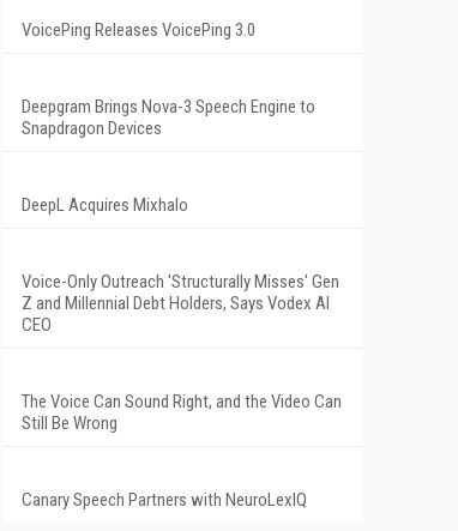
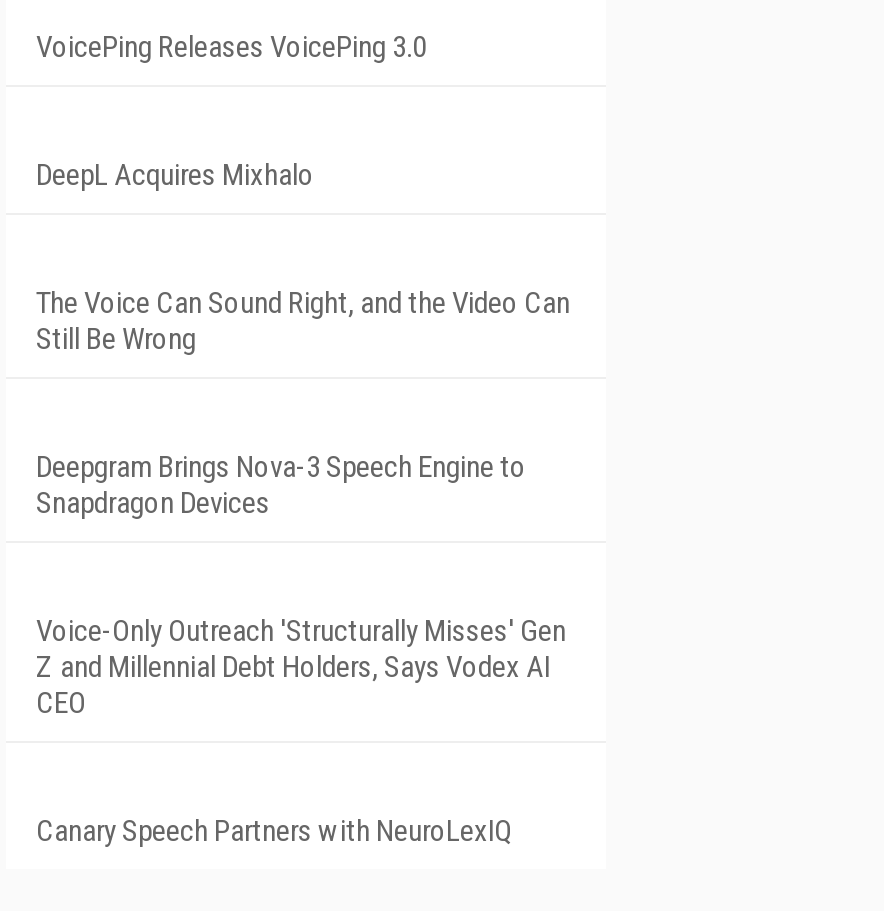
moved down: Deepgram Brings Nova-3 Speech Engine to | Snapdragon Devices

moved up: DeepL Acquires Mixhalo

moved down: Voice-Only Outreach 'Structurally Misses' Gen | Z and Millennial Debt Holders, Says Vodex AI | CEO

moved up: The Voice Can Sound Right, and the Video Can | Still Be Wrong
